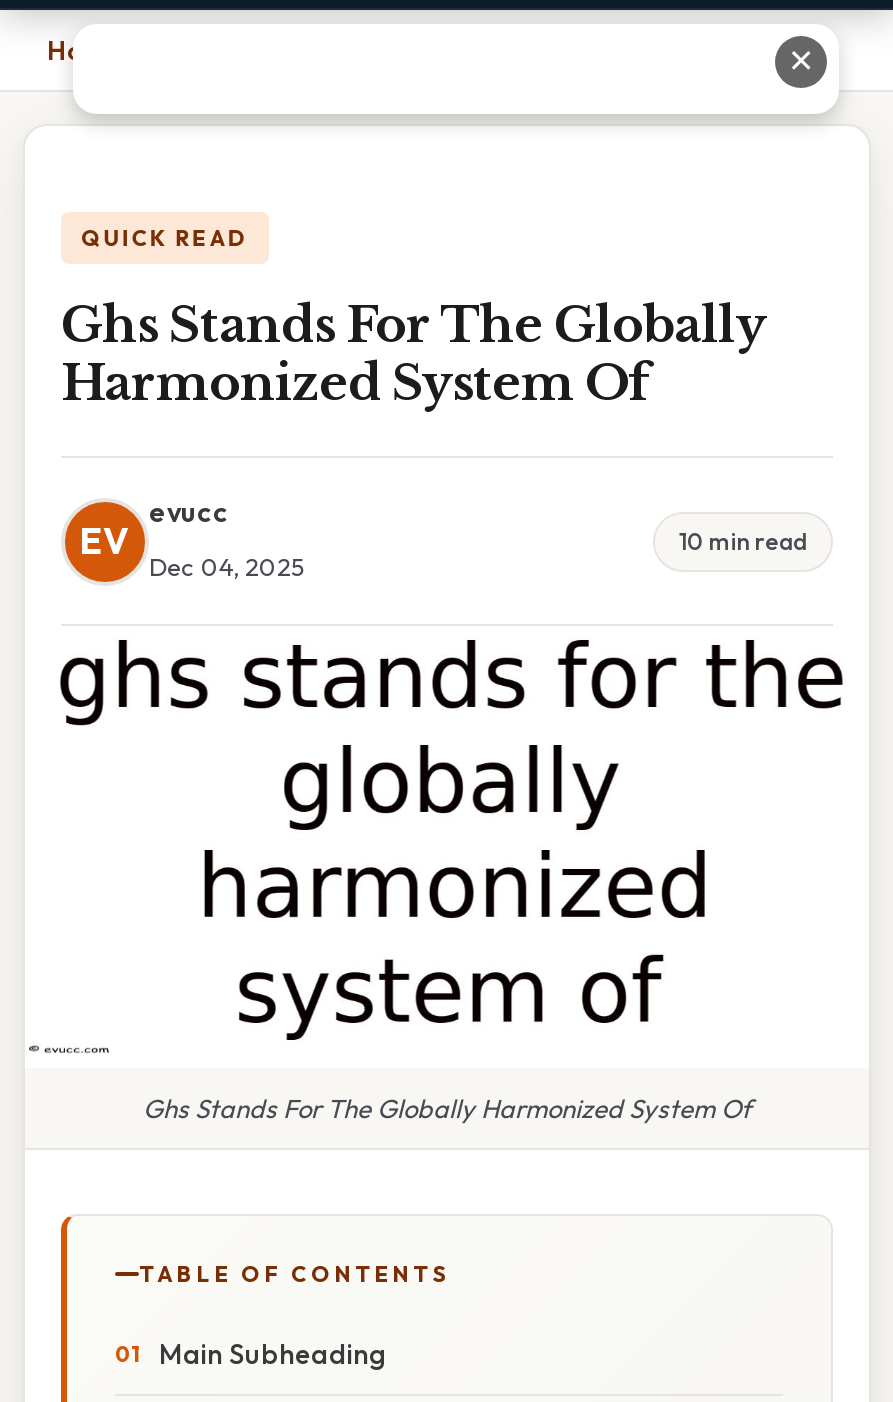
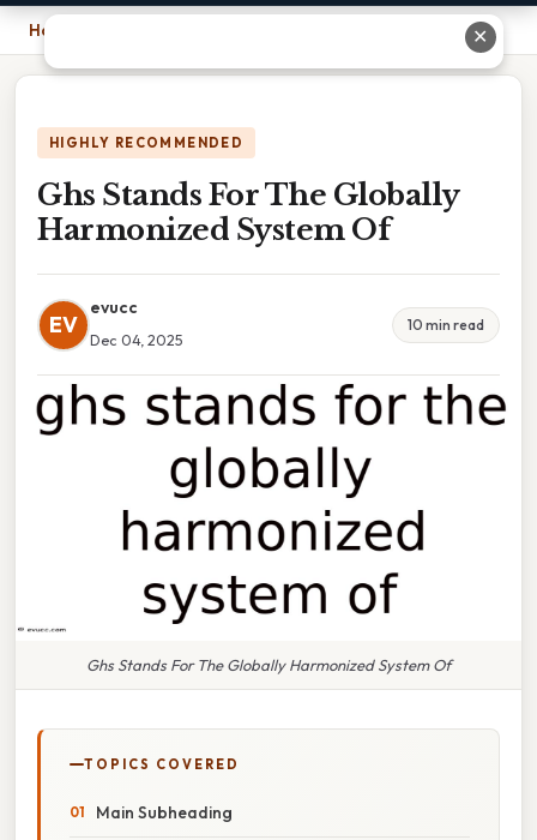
- QUICK READ
+ HIGHLY RECOMMENDED

- TABLE OF CONTENTS
+ TOPICS COVERED
